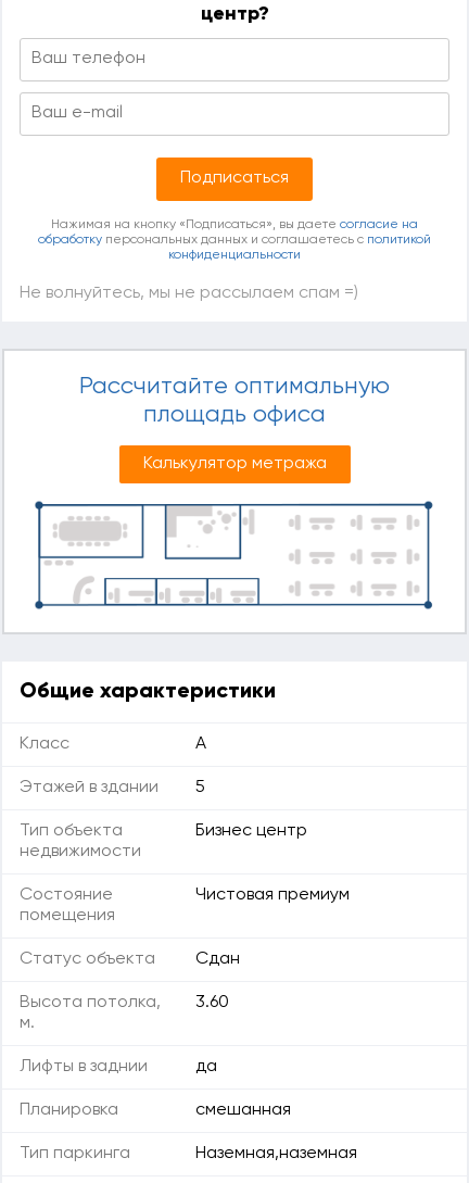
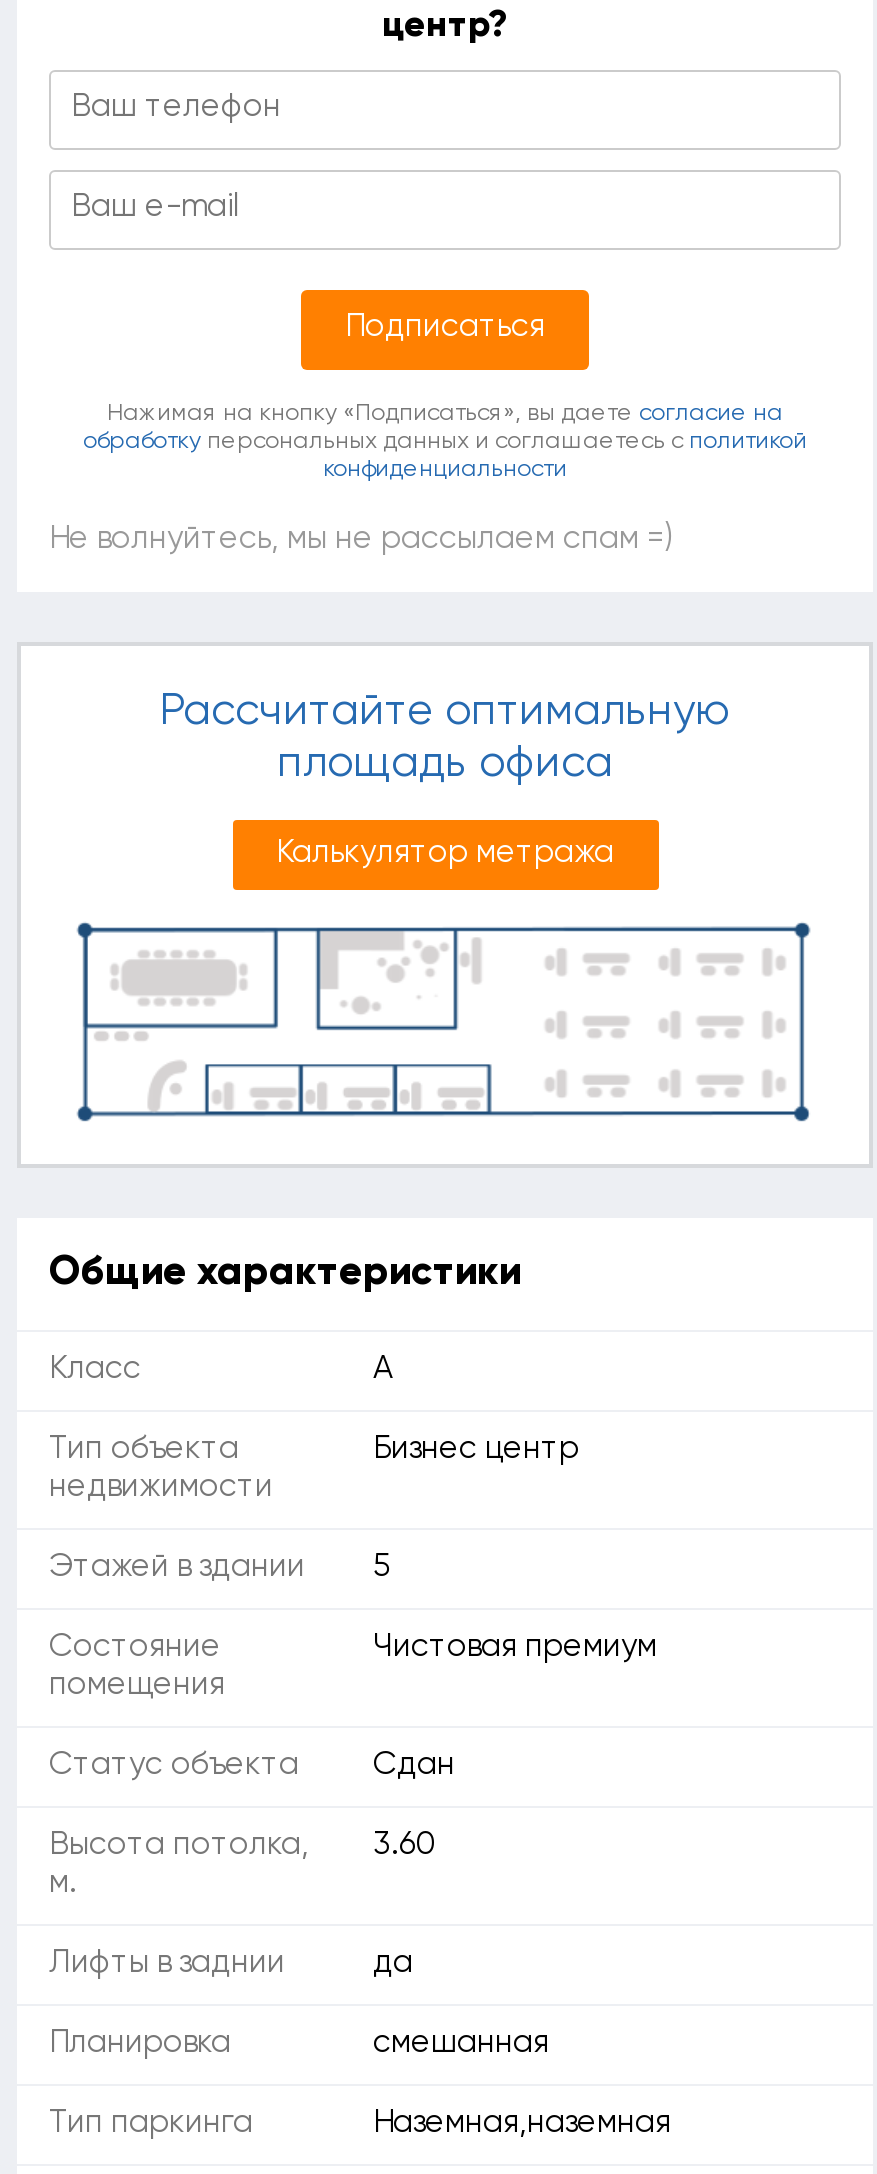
moved down: Этажей в здании | 5

moved up: Тип объекта | недвижимости | Бизнес центр
